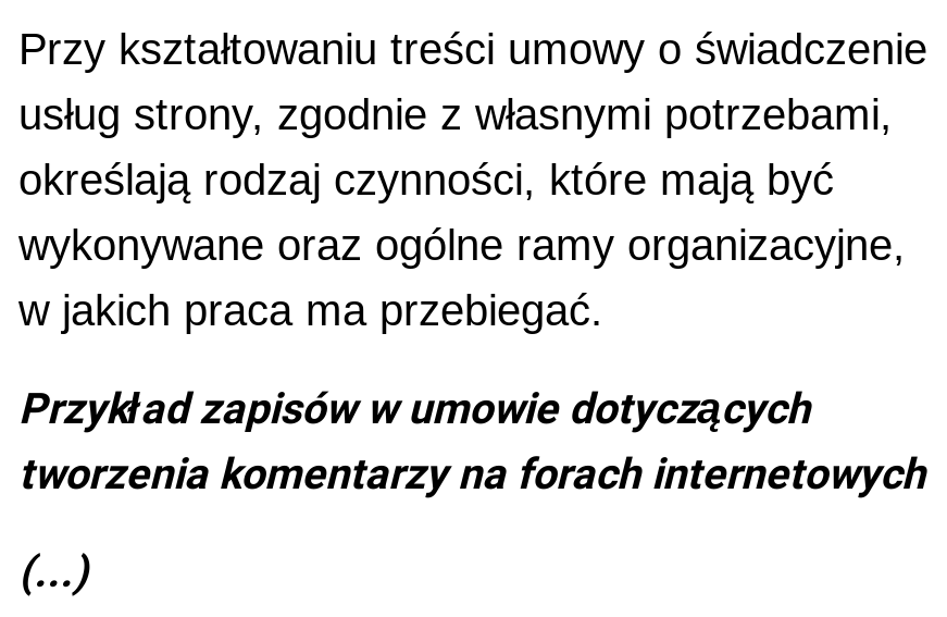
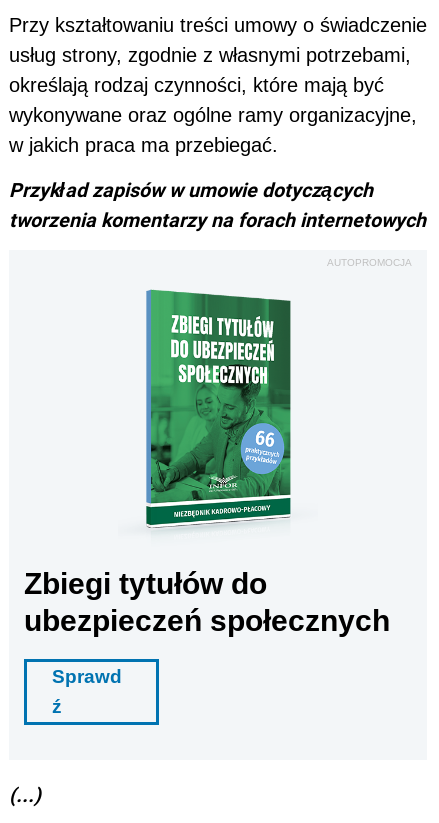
+ [image]
+ Zbiegi tytułów do
+ ubezpieczeń społecznych
+ Sprawd
+ ź

+ AUTOPROMOCJA
